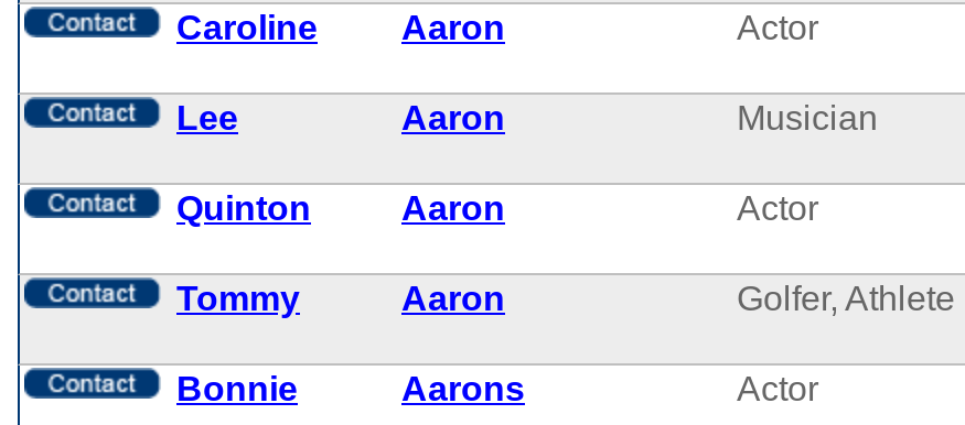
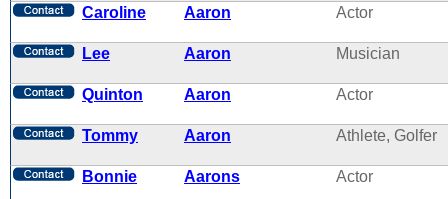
- Golfer, Athlete
+ Athlete, Golfer
